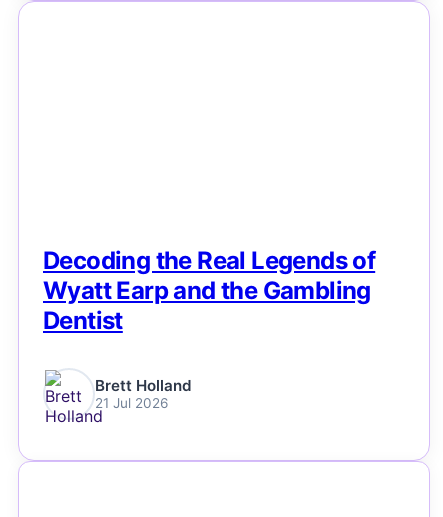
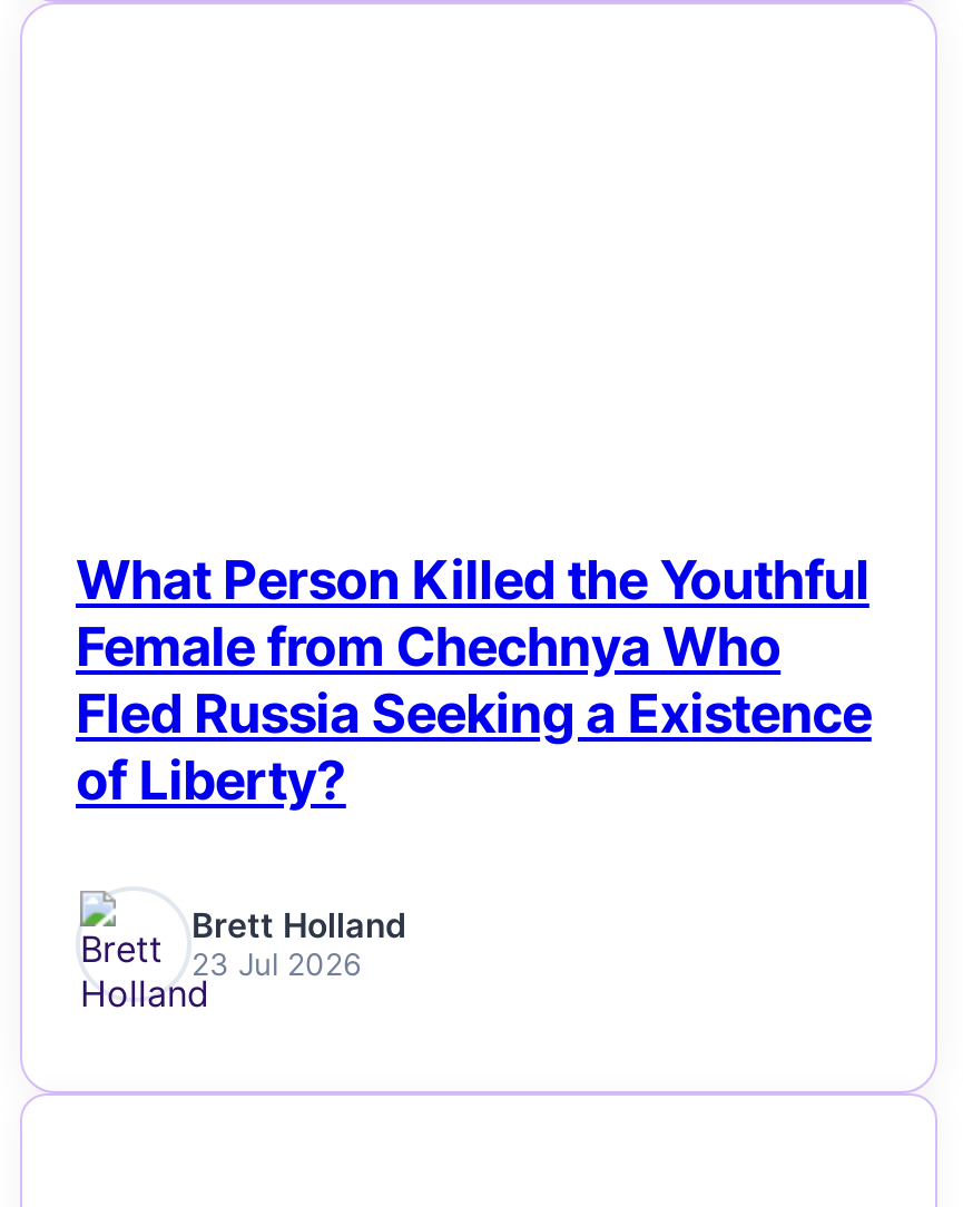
- Decoding the Real Legends of
- Wyatt Earp and the Gambling
- Dentist
+ What Person Killed the Youthful
+ Female from Chechnya Who
+ Fled Russia Seeking a Existence
+ of Liberty?

- 21 Jul 2026
+ 23 Jul 2026
